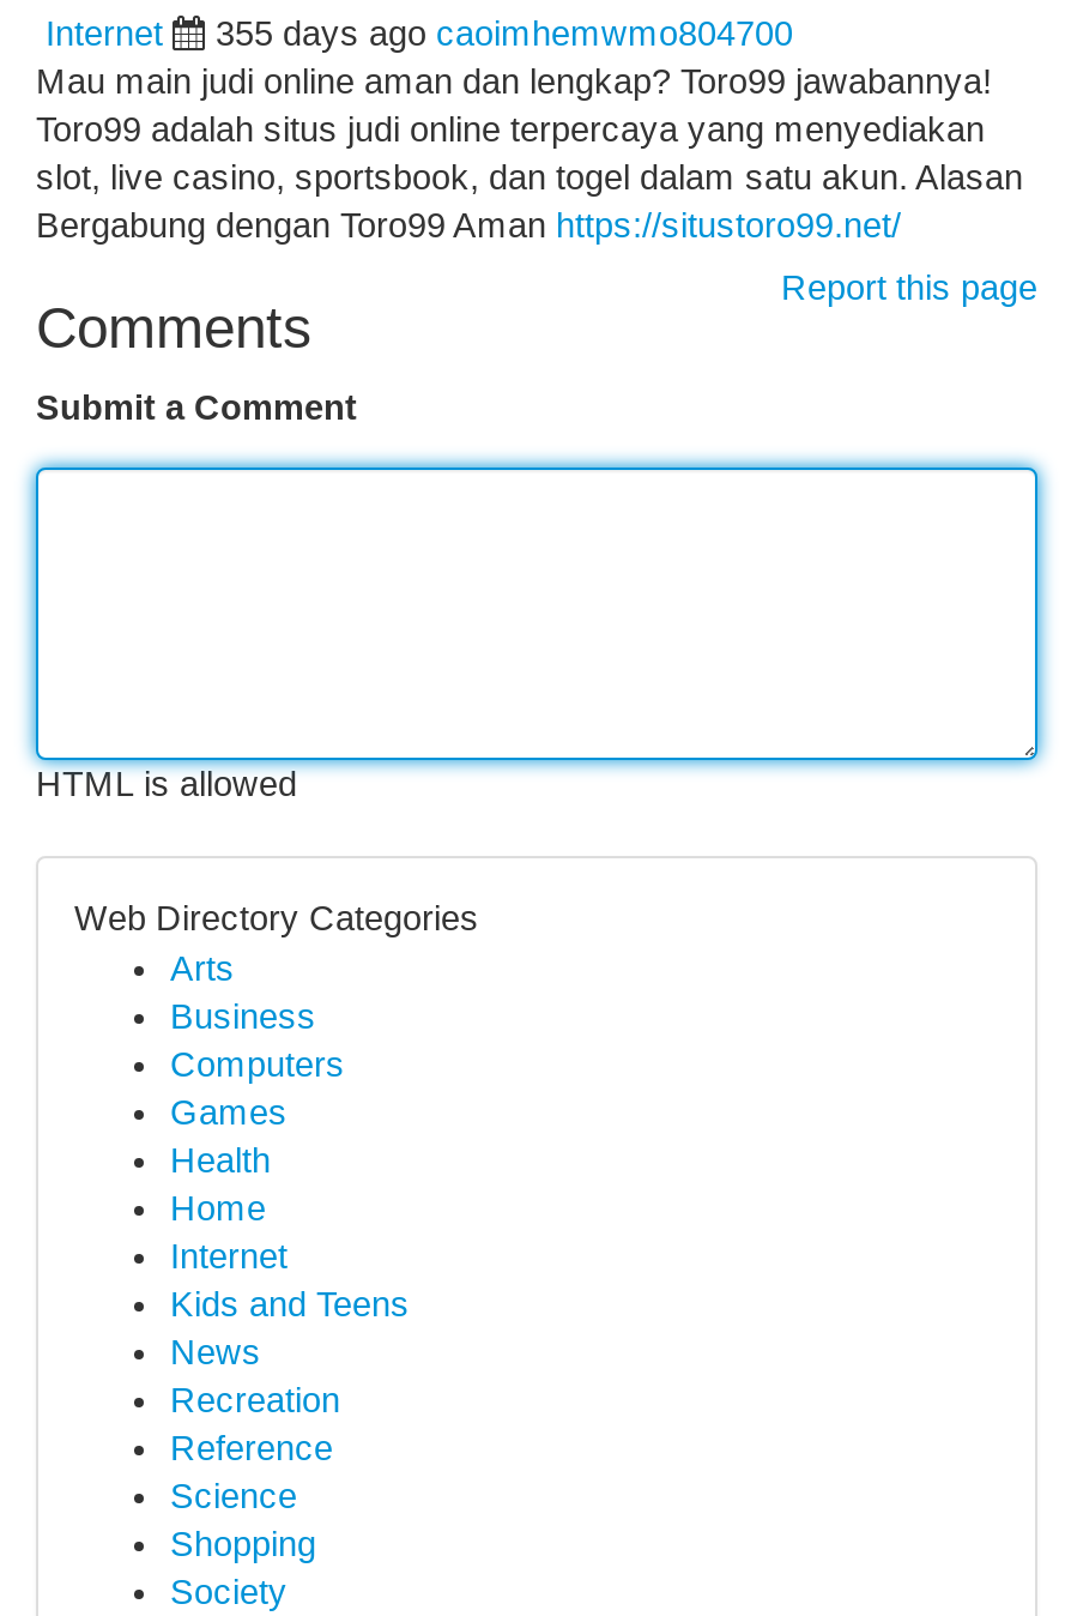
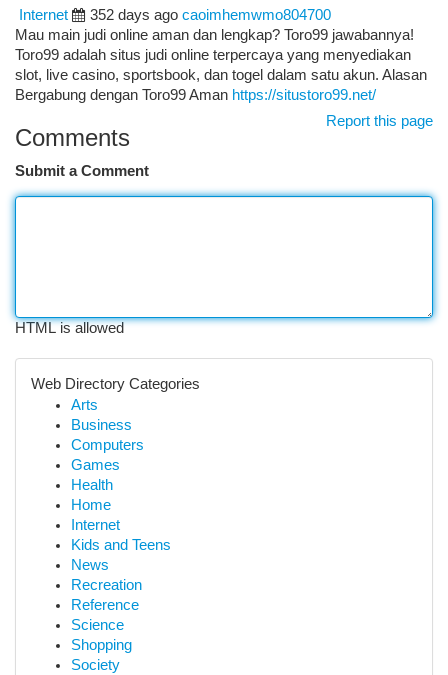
- 355 days ago caoimhemwmo804700
+ 352 days ago caoimhemwmo804700
